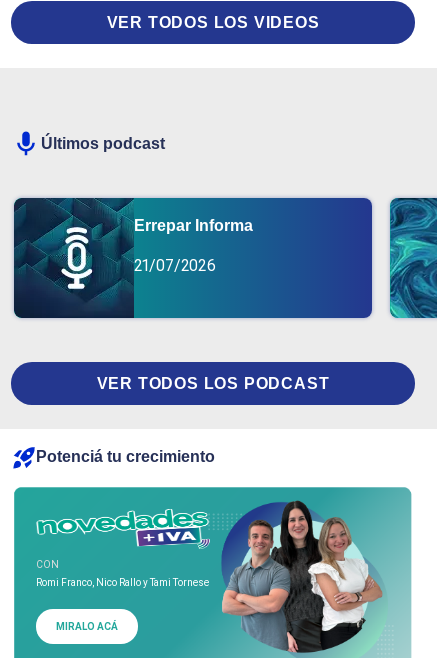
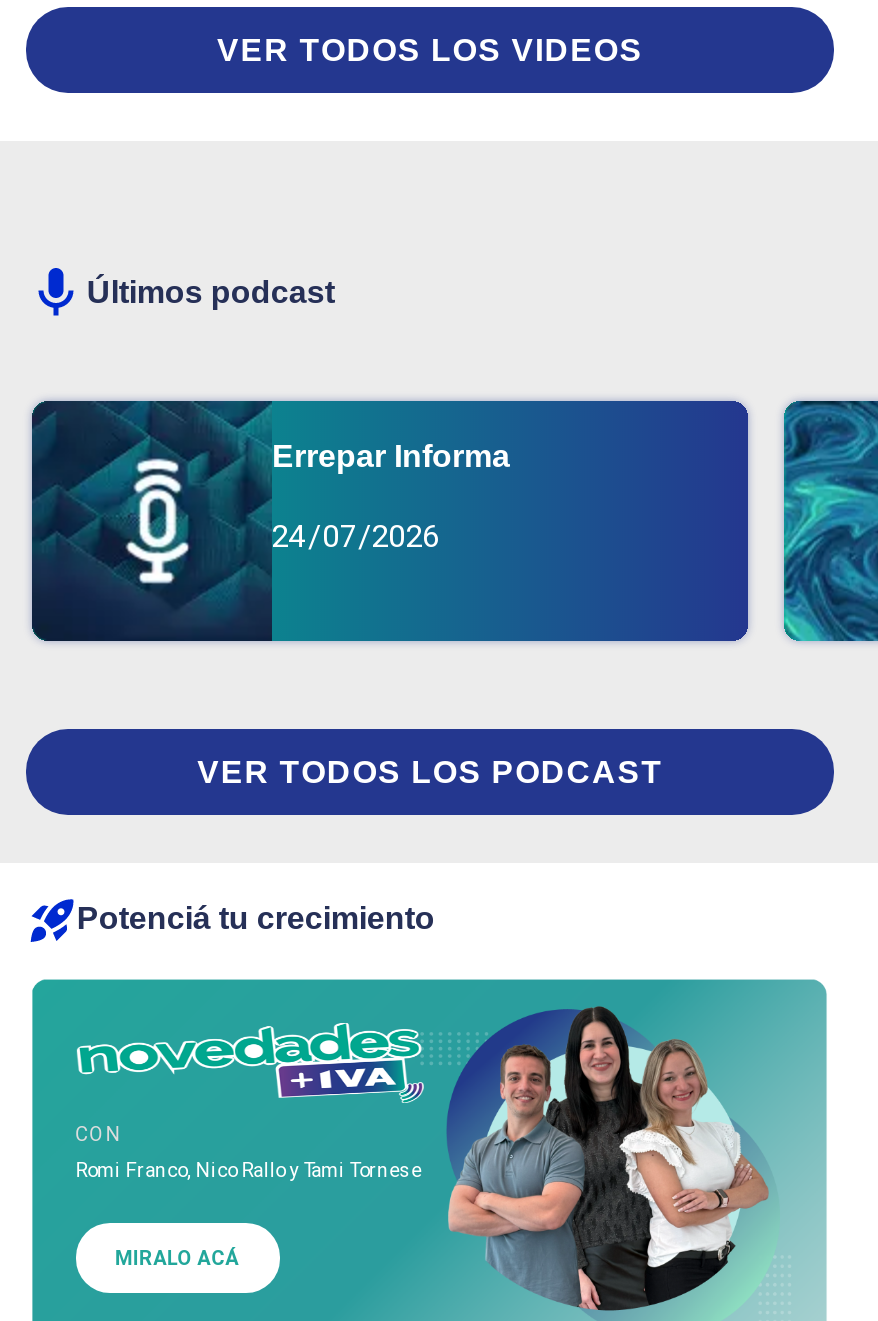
- 21/07/2026
+ 24/07/2026
